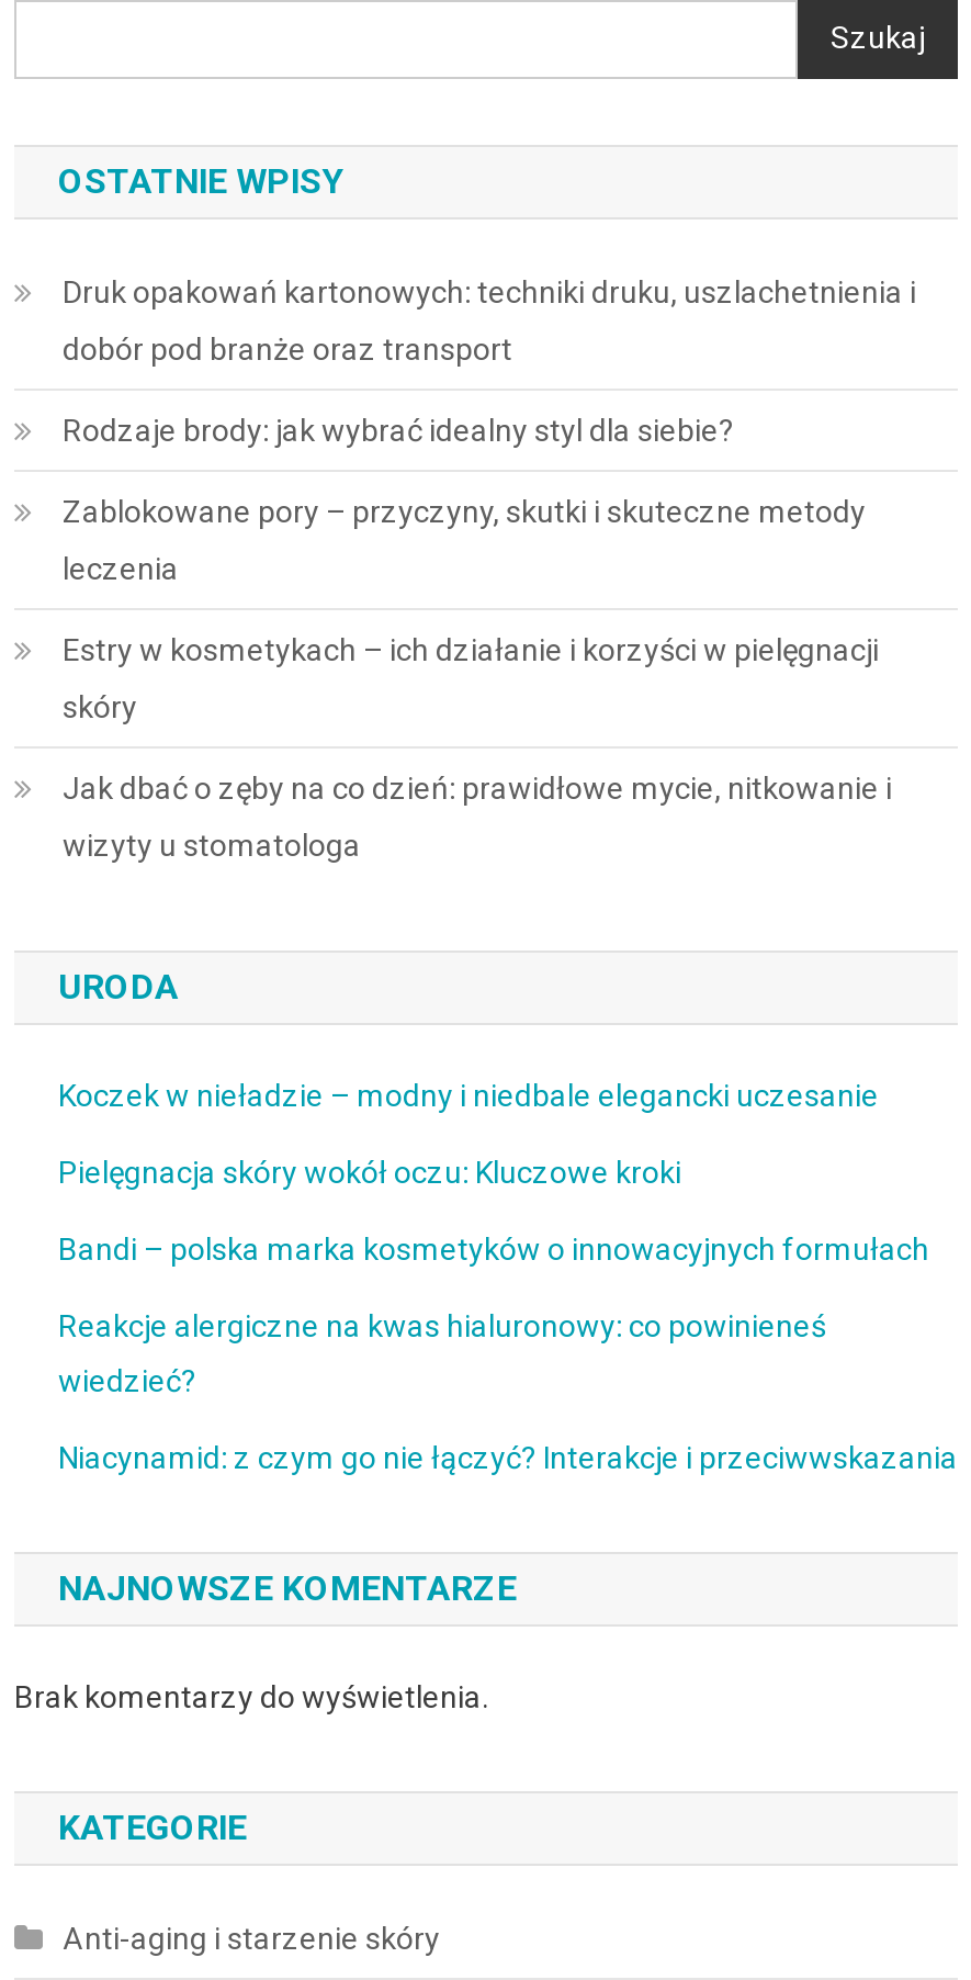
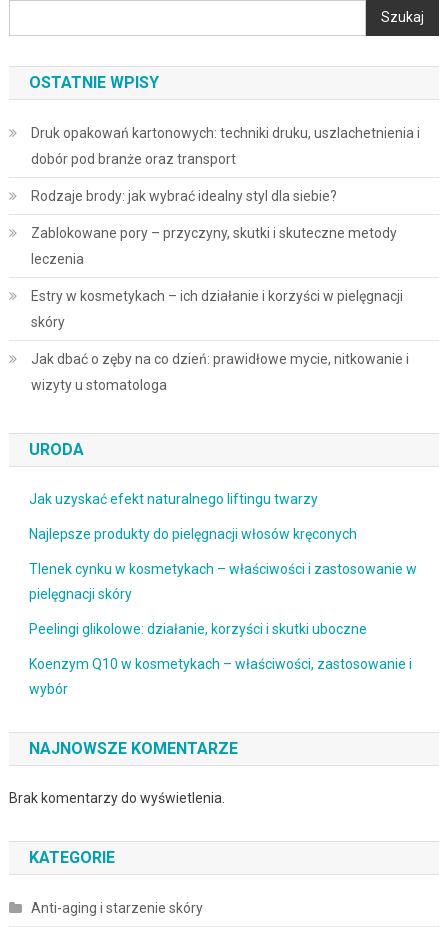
- Koczek w nieładzie – modny i niedbale elegancki uczesanie
- Pielęgnacja skóry wokół oczu: Kluczowe kroki
- Bandi – polska marka kosmetyków o innowacyjnych formułach
- Reakcje alergiczne na kwas hialuronowy: co powinieneś
- wiedzieć?
- Niacynamid: z czym go nie łączyć? Interakcje i przeciwwskazania
+ Jak uzyskać efekt naturalnego liftingu twarzy
+ Najlepsze produkty do pielęgnacji włosów kręconych
+ Tlenek cynku w kosmetykach – właściwości i zastosowanie w
+ pielęgnacji skóry
+ Peelingi glikolowe: działanie, korzyści i skutki uboczne
+ Koenzym Q10 w kosmetykach – właściwości, zastosowanie i
+ wybór
